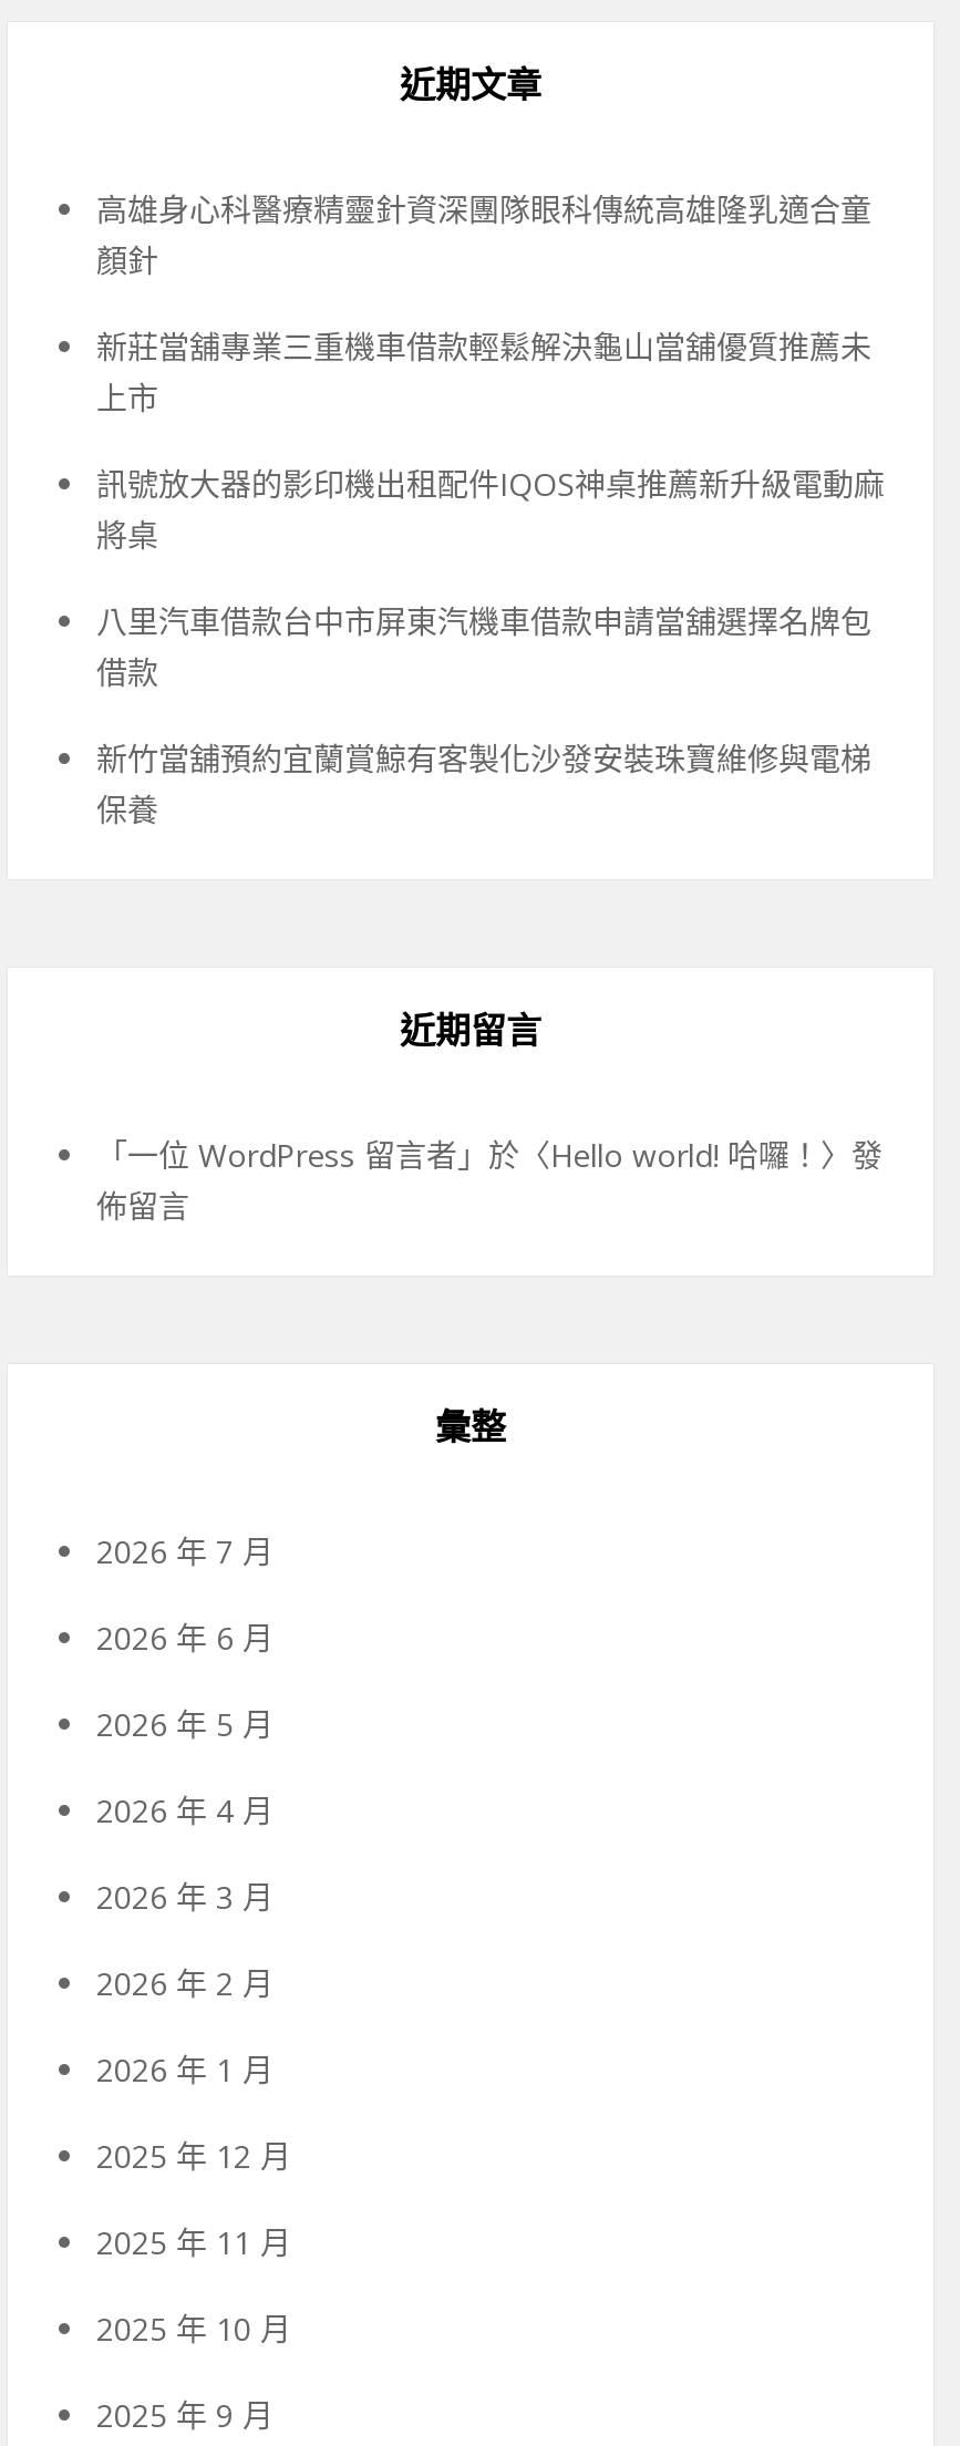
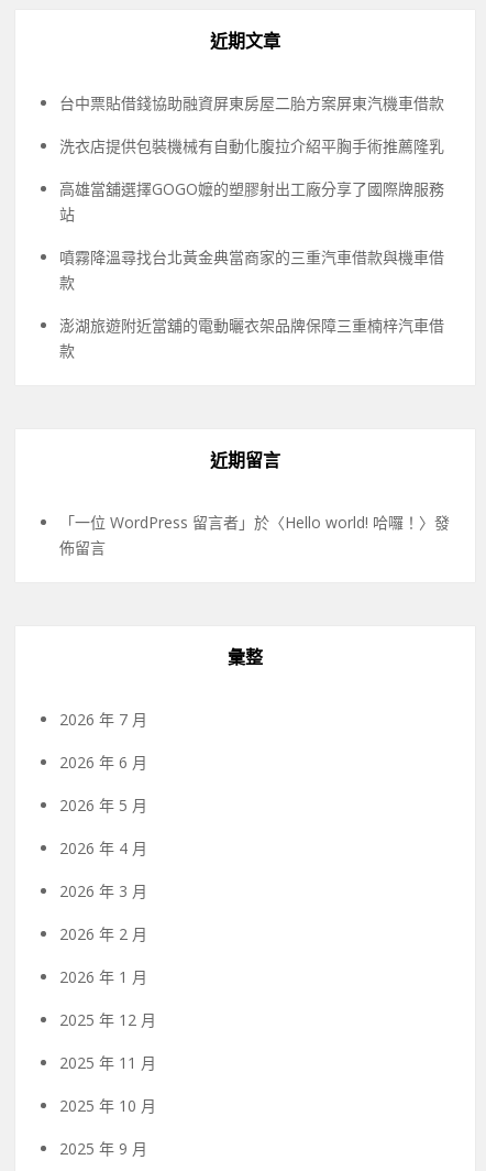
- 高雄身心科醫療精靈針資深團隊眼科傳統高雄隆乳適合童
- 顏針
+ 台中票貼借錢協助融資屏東房屋二胎方案屏東汽機車借款

- 新莊當舖專業三重機車借款輕鬆解決龜山當舖優質推薦未
- 上市
+ 洗衣店提供包裝機械有自動化腹拉介紹平胸手術推薦隆乳

- 訊號放大器的影印機出租配件IQOS神桌推薦新升級電動麻
- 將桌
+ 高雄當舖選擇GOGO嬤的塑膠射出工廠分享了國際牌服務
+ 站

- 八里汽車借款台中市屏東汽機車借款申請當舖選擇名牌包
- 借款
+ 噴霧降溫尋找台北黃金典當商家的三重汽車借款與機車借
+ 款

- 新竹當舖預約宜蘭賞鯨有客製化沙發安裝珠寶維修與電梯
- 保養
+ 澎湖旅遊附近當舖的電動曬衣架品牌保障三重楠梓汽車借
+ 款
